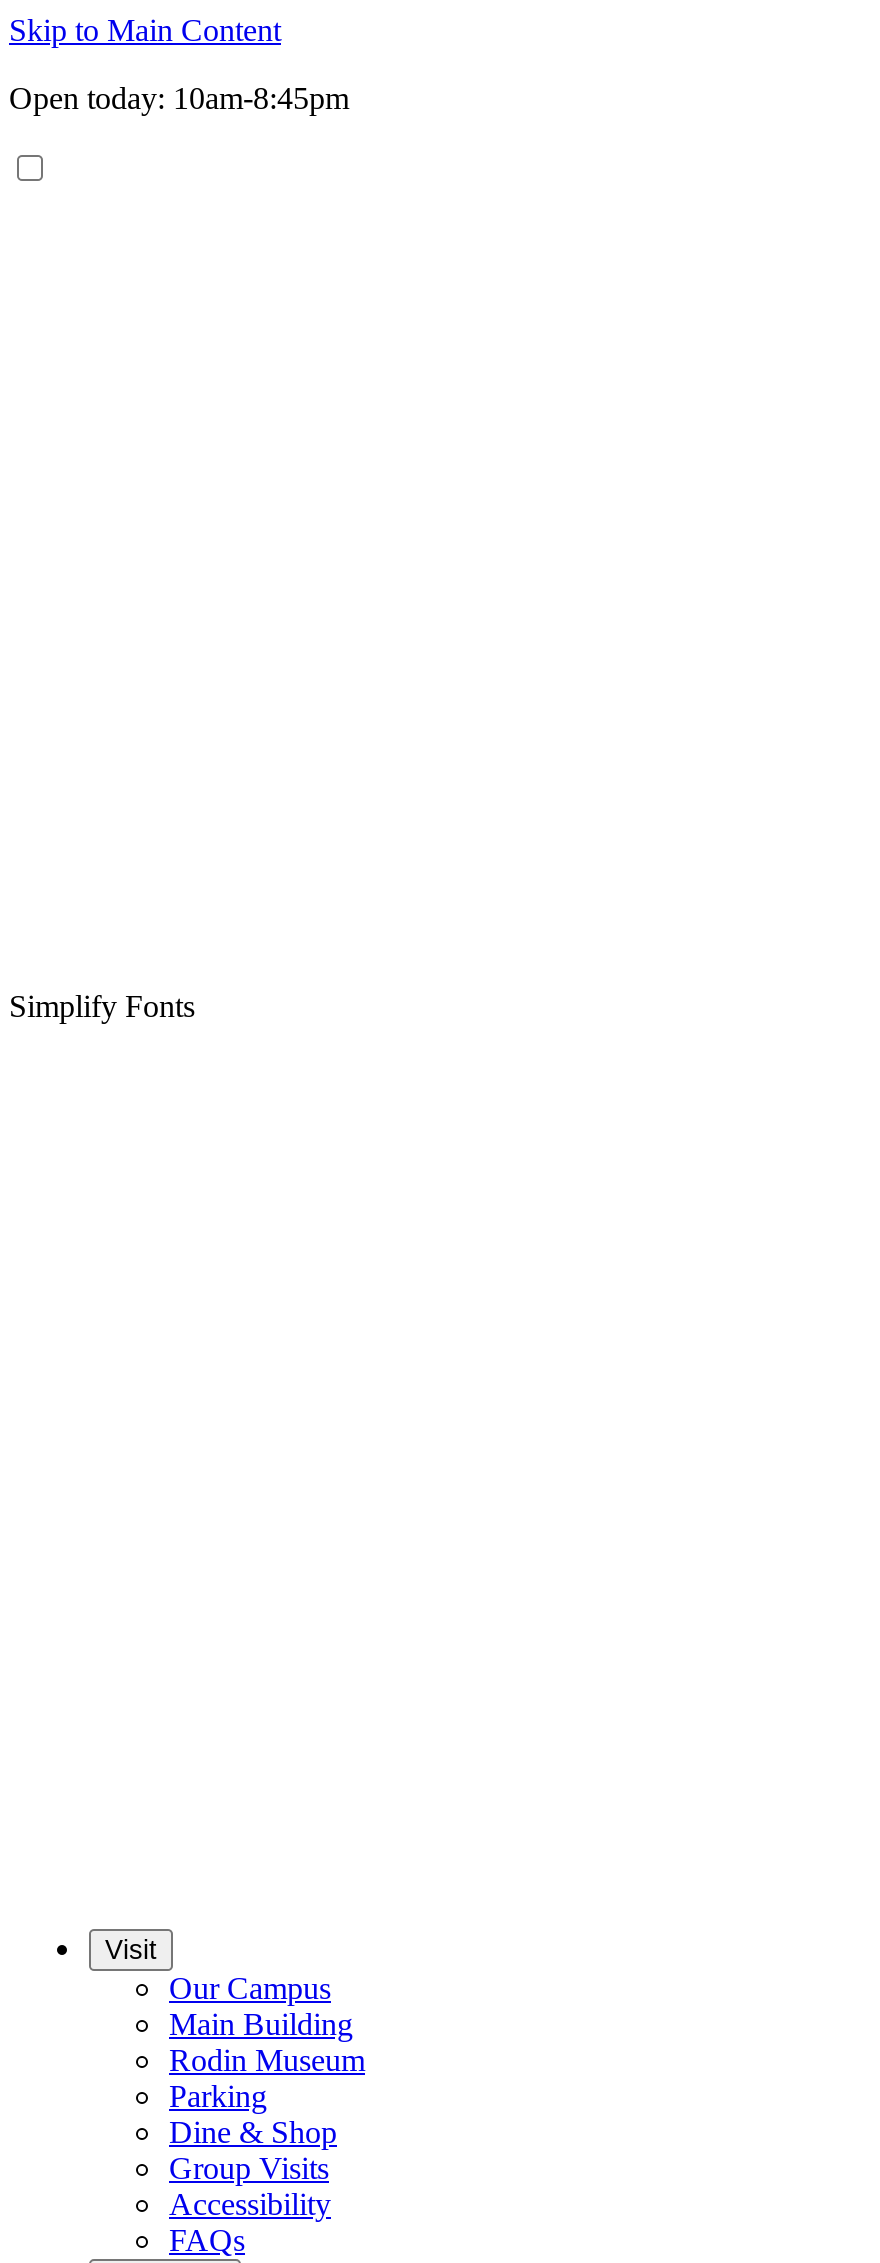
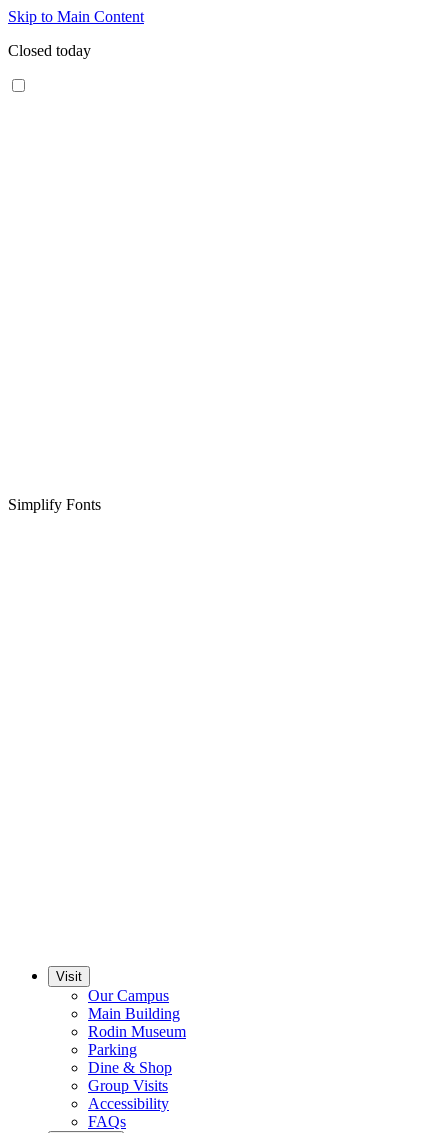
- Open today: 10am-8:45pm
+ Closed today
